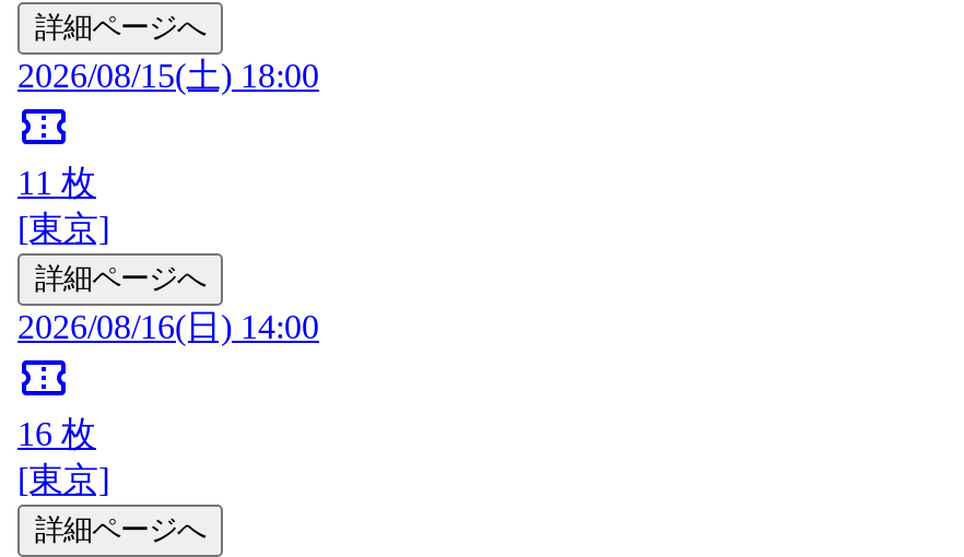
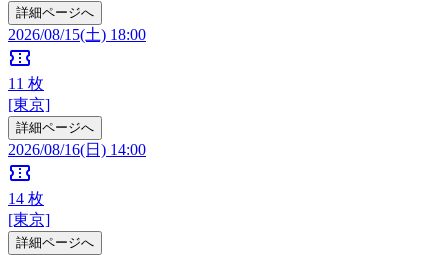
- 16枚
+ 14枚
